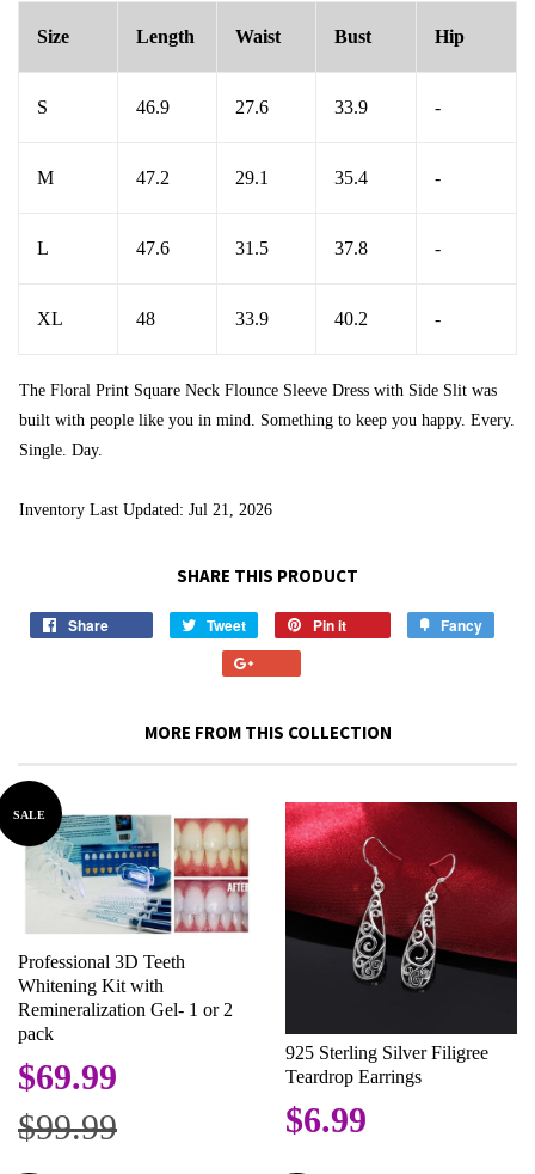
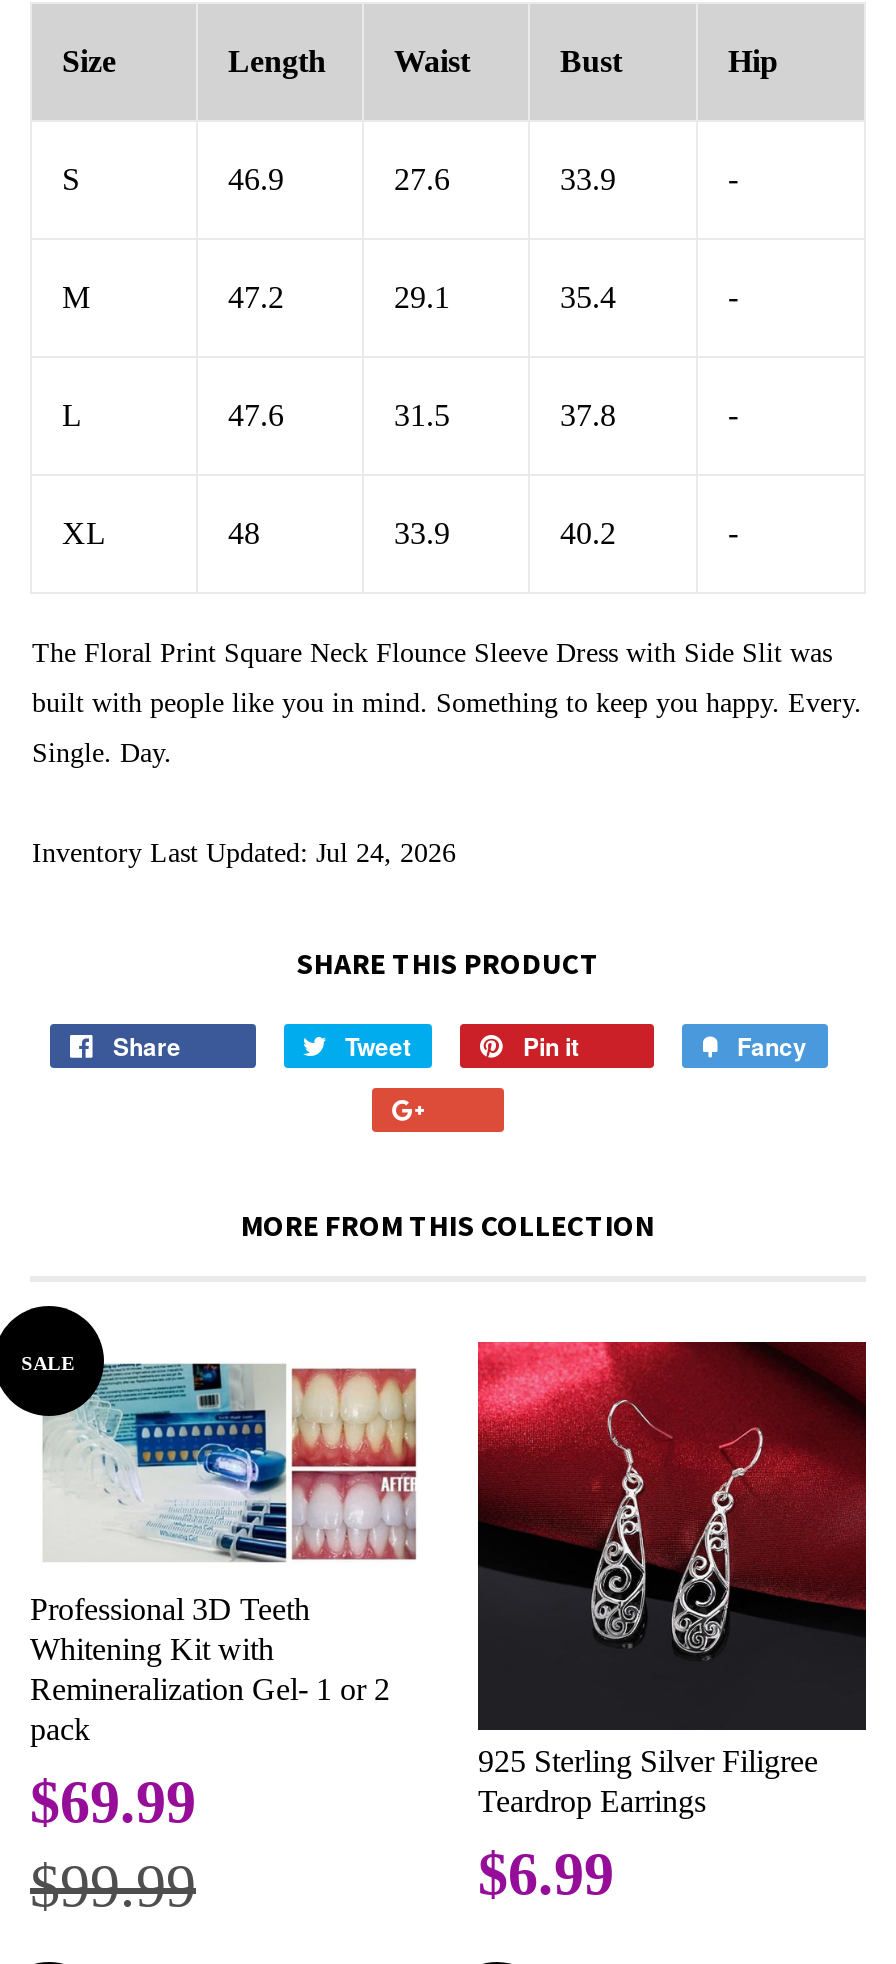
- Inventory Last Updated: Jul 21, 2026
+ Inventory Last Updated: Jul 24, 2026
